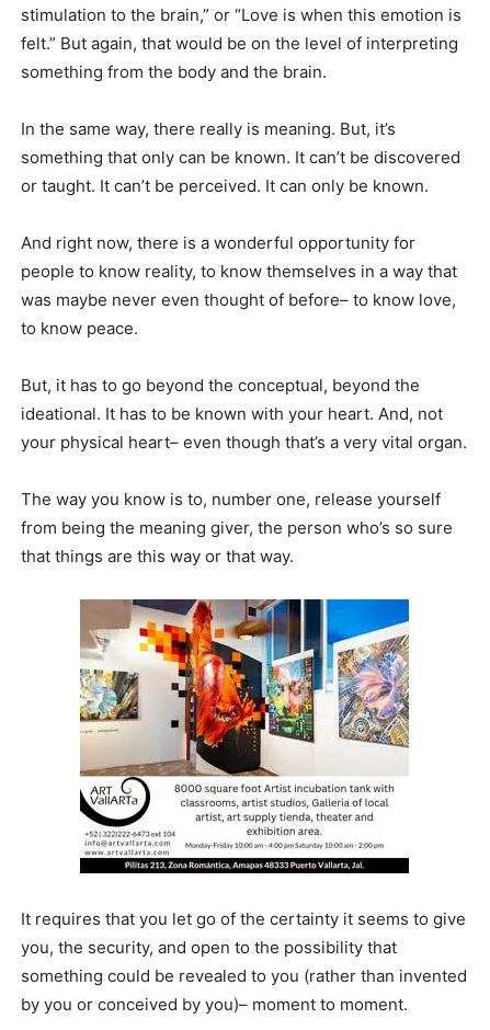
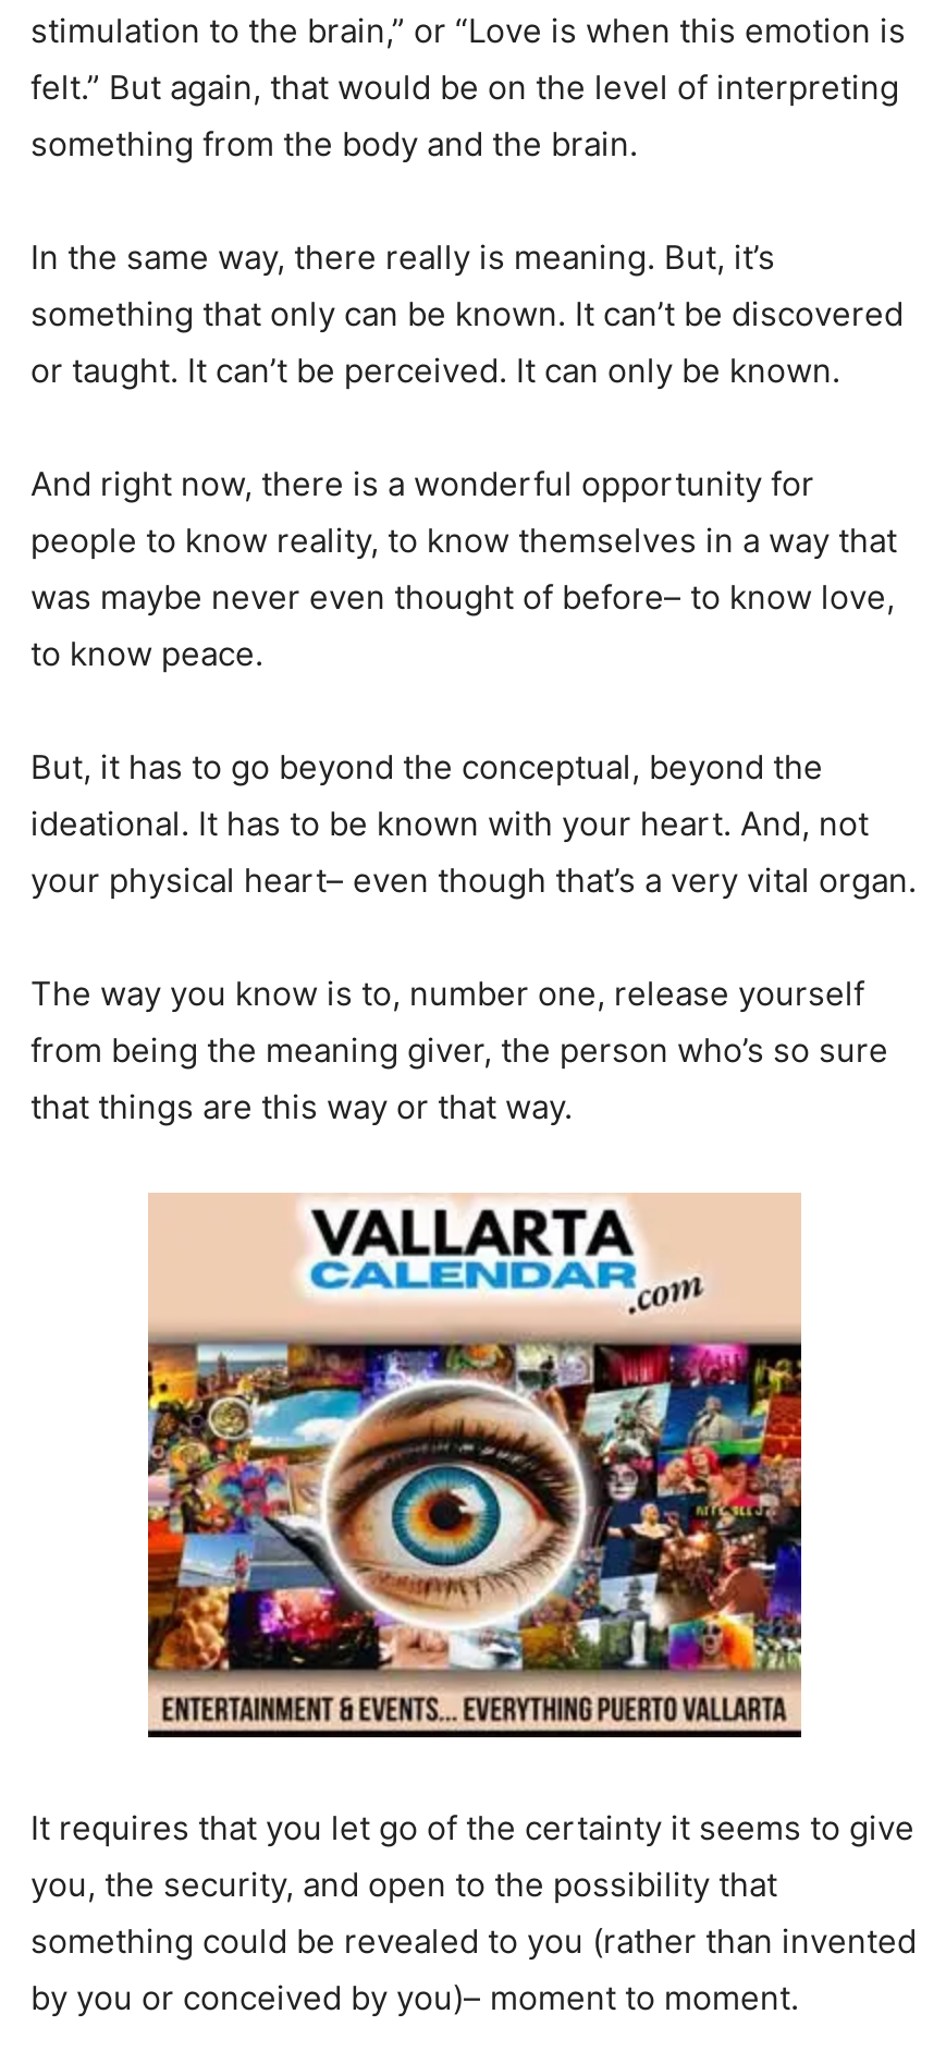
- [image]
+ [image]
